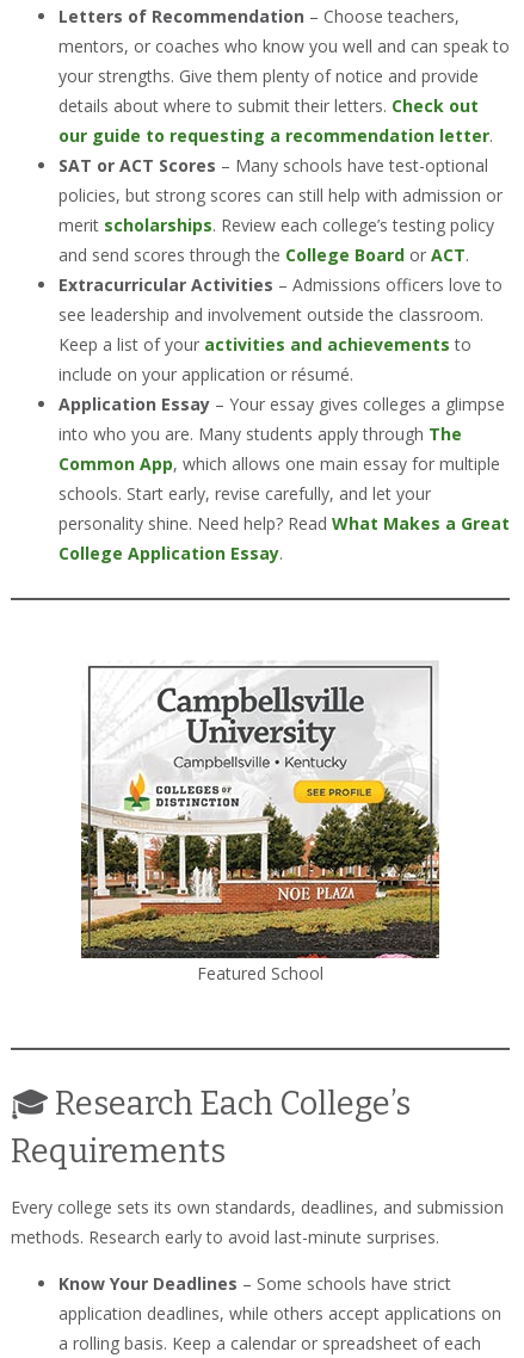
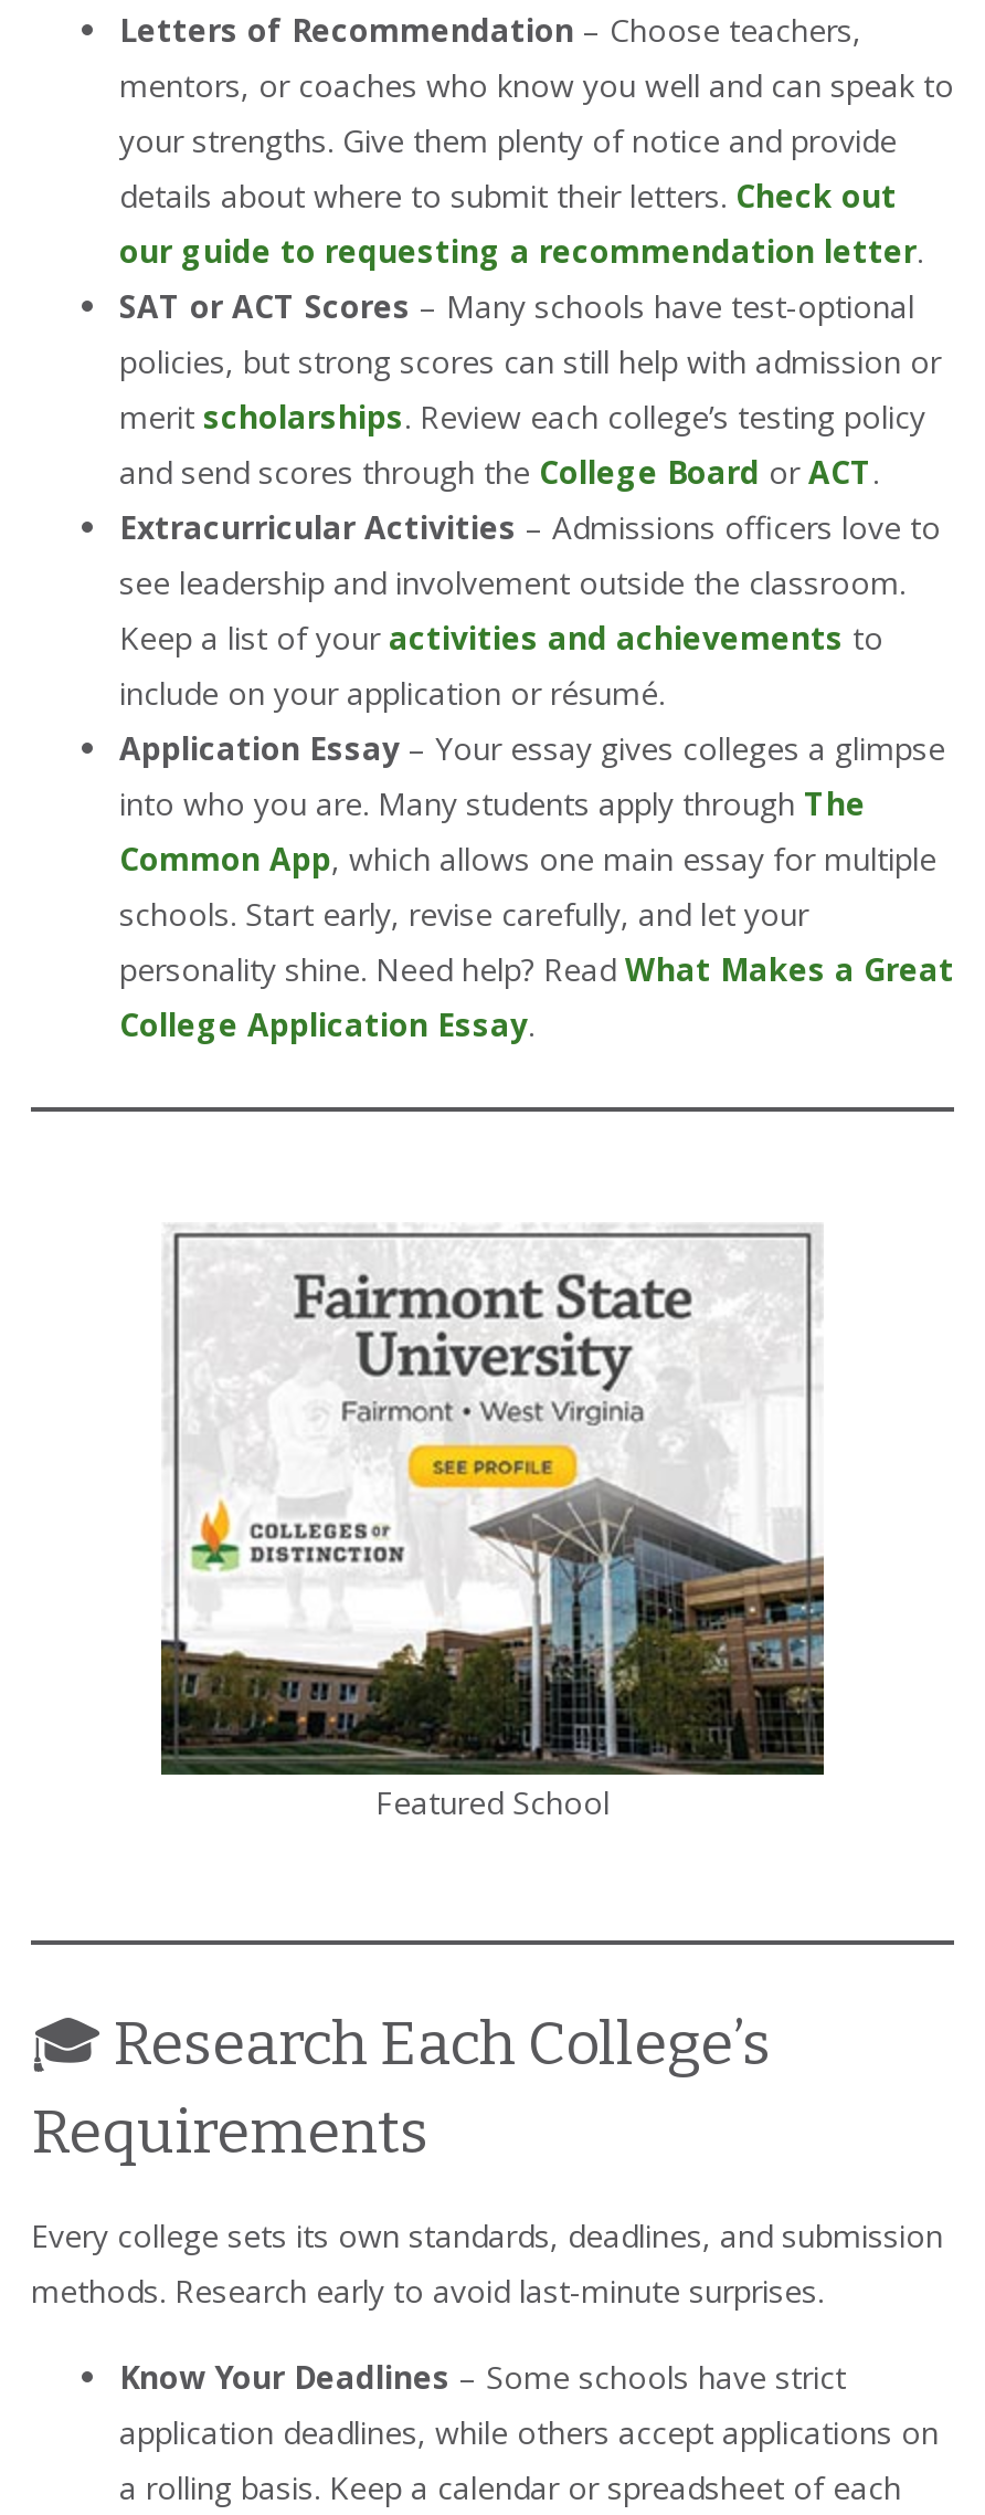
- [image]
+ [image]
